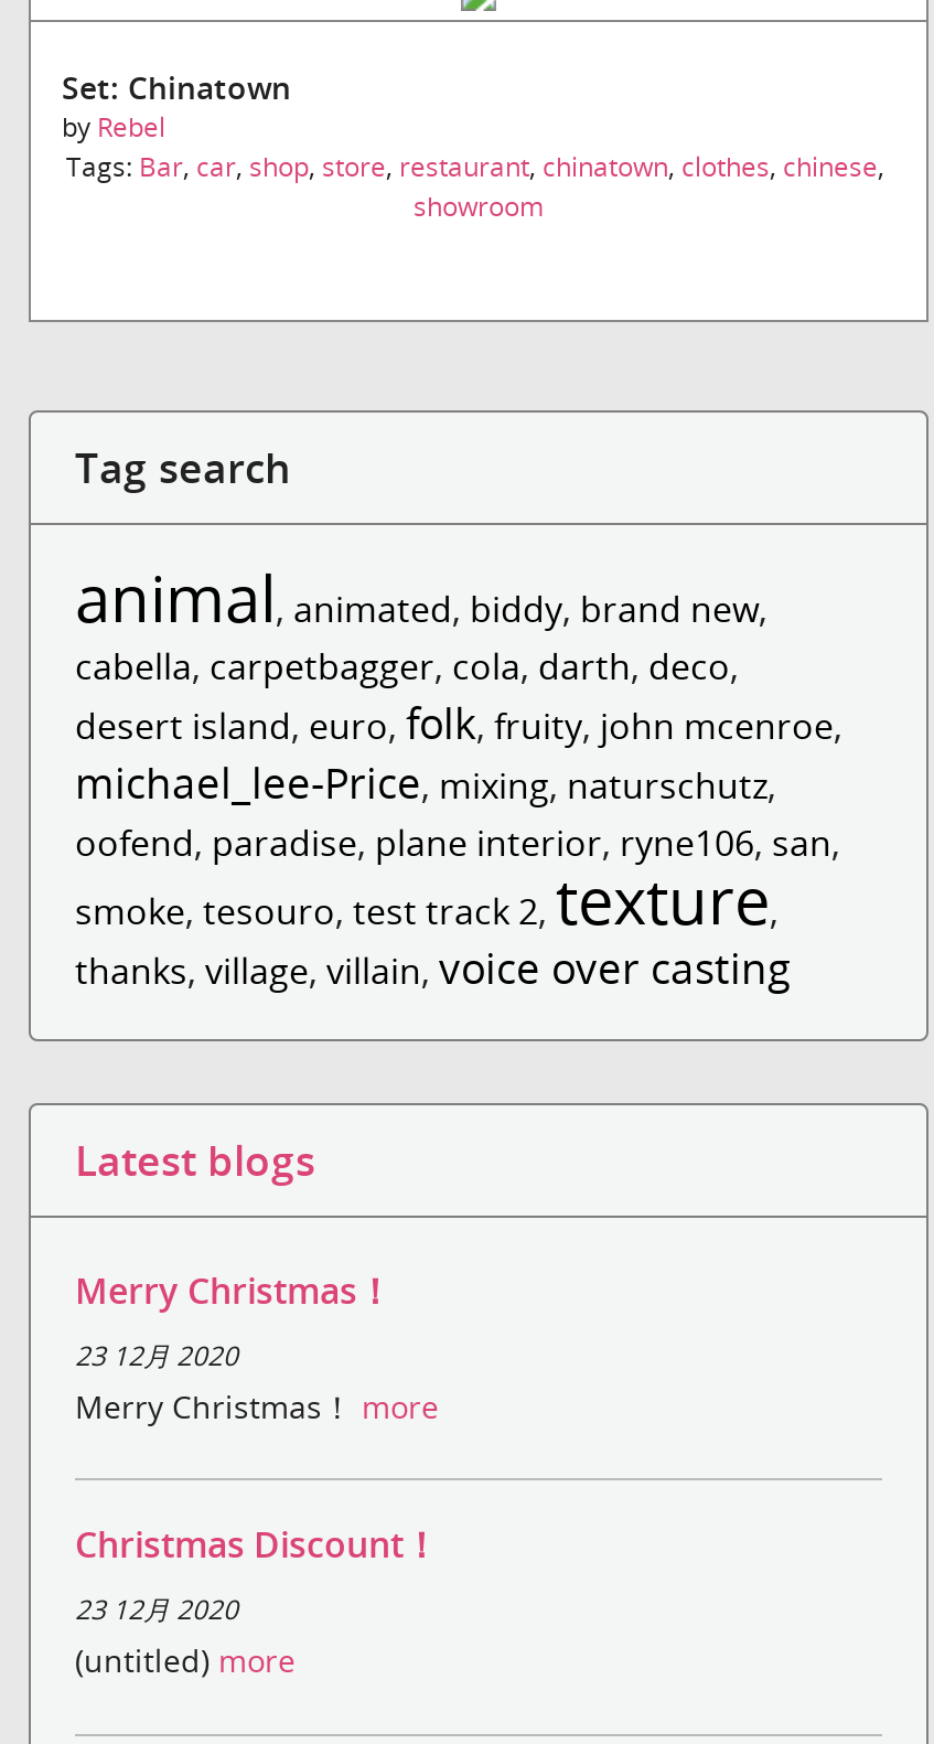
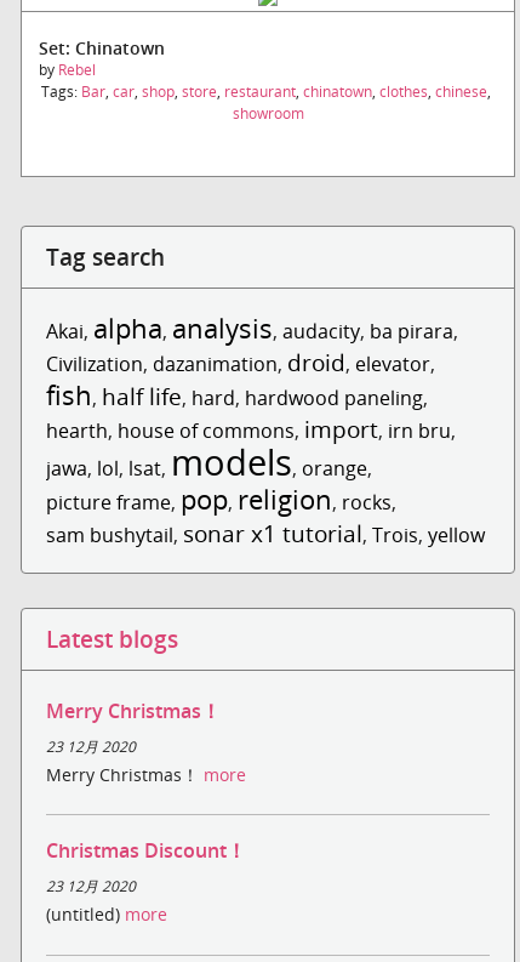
- animal,animated,biddy,brand new,
- cabella, carpetbagger, cola, darth, deco,
- desert island, euro, folk, fruity, john mcenroe,
- michael_lee-Price, mixing, naturschutz,
- oofend, paradise, plane interior, ryne106, san,
- smoke,tesouro,test track 2,texture,
- thanks, village, villain, voice over casting
+ Akai, alpha, analysis, audacity, ba pirara,
+ Civilization, dazanimation, droid, elevator,
+ fish, half life, hard, hardwood paneling,
+ hearth, house of commons, import, irn bru,
+ jawa,lol,lsat,models,orange,
+ picture frame, pop, religion, rocks,
+ sam bushytail, sonar x1 tutorial, Trois, yellow
